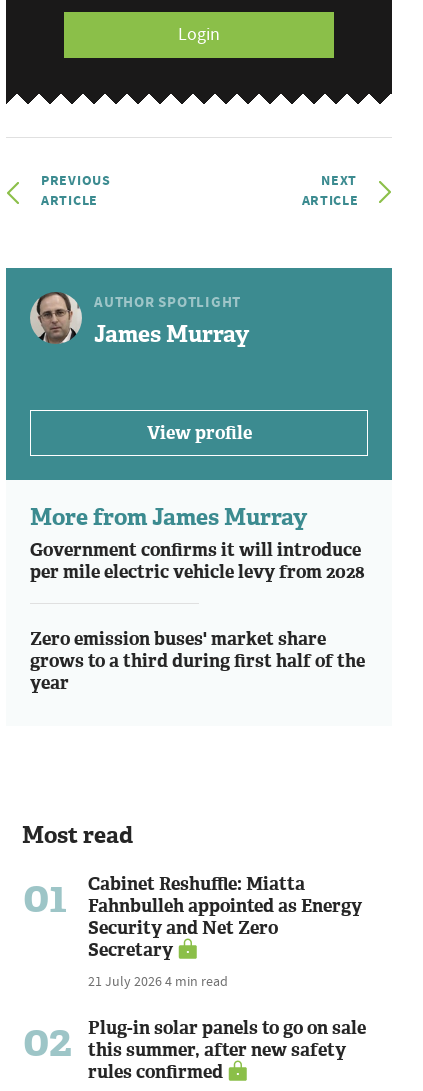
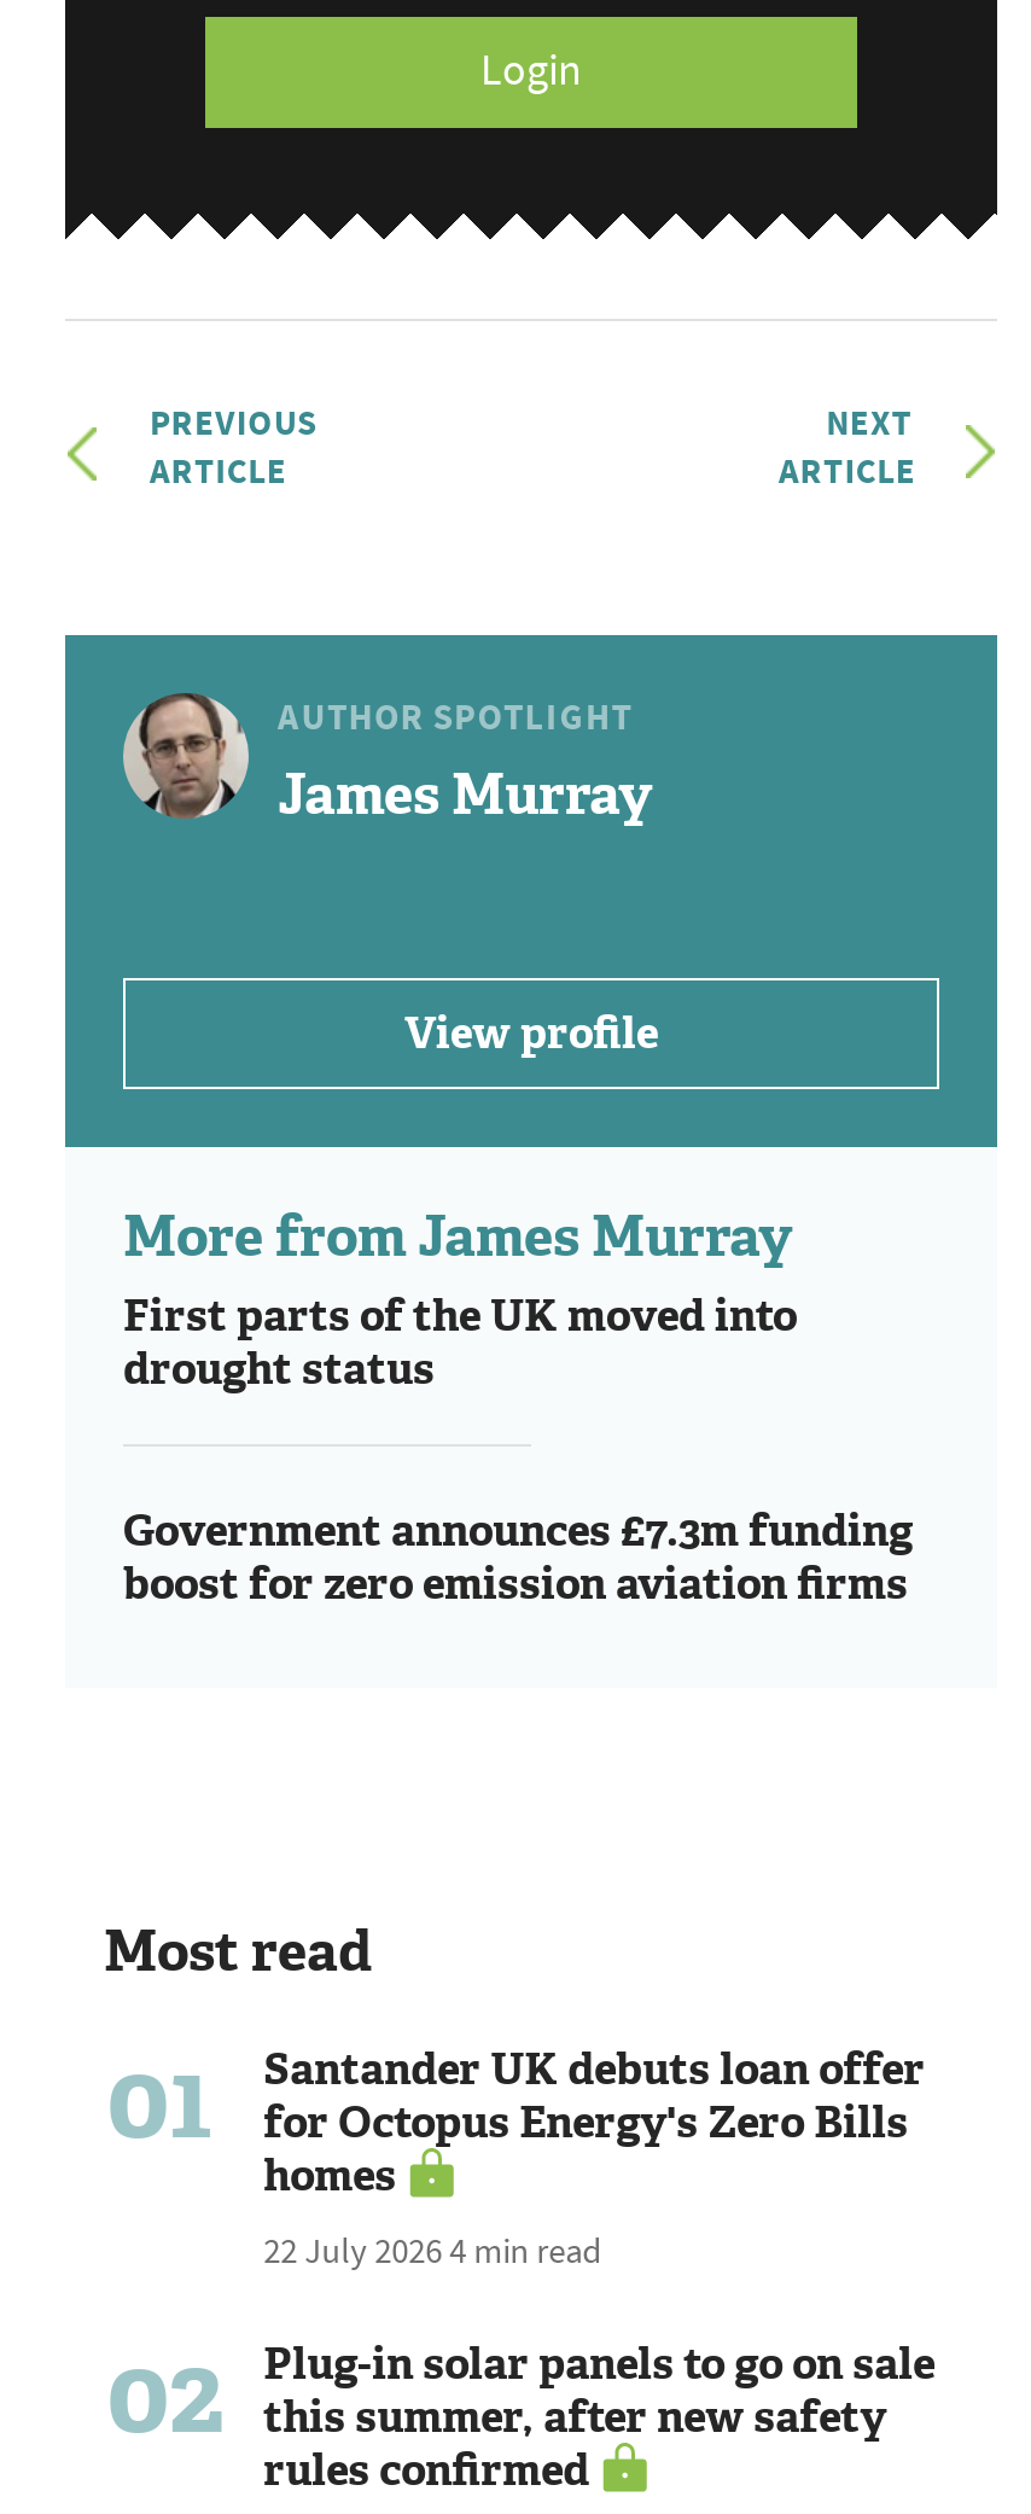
- Government confirms it will introduce
- per mile electric vehicle levy from 2028
+ First parts of the UK moved into
+ drought status

- Zero emission buses' market share
- grows to a third during first half of the
- year
+ Government announces £7.3m funding
+ boost for zero emission aviation firms

- Cabinet Reshuffle: Miatta
- Fahnbulleh appointed as Energy
- Security and Net Zero
- Secretary
- 21 July 2026 4 min read
+ Santander UK debuts loan offer
+ for Octopus Energy's Zero Bills
+ homes
+ 22 July 2026 4 min read
